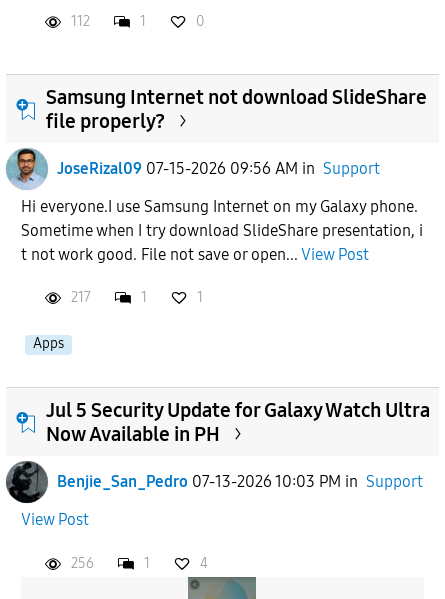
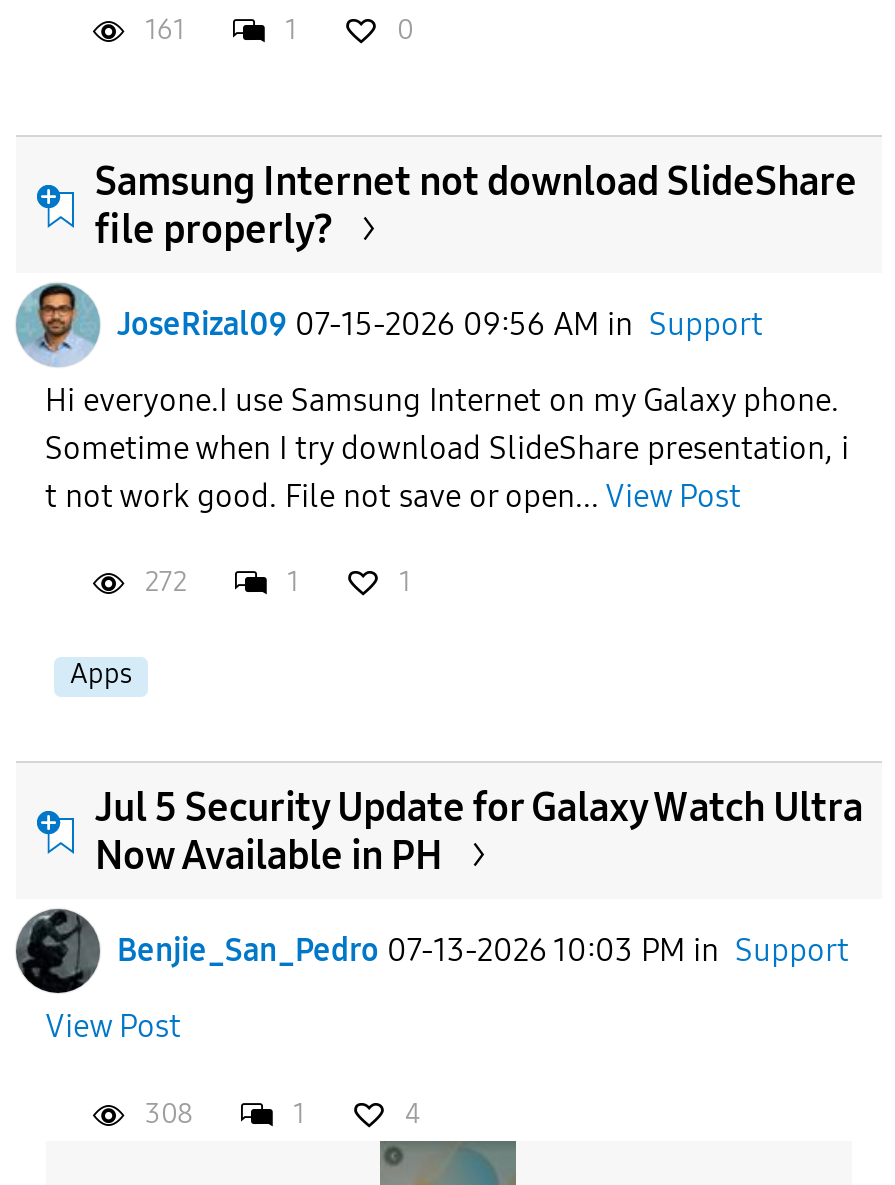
- 112
+ 161

- 217
+ 272

- 256
+ 308
